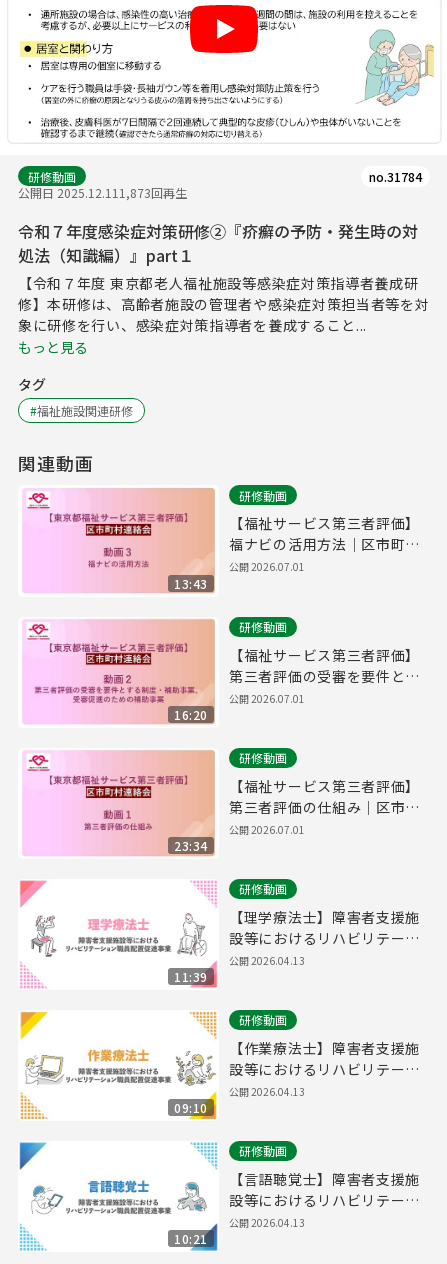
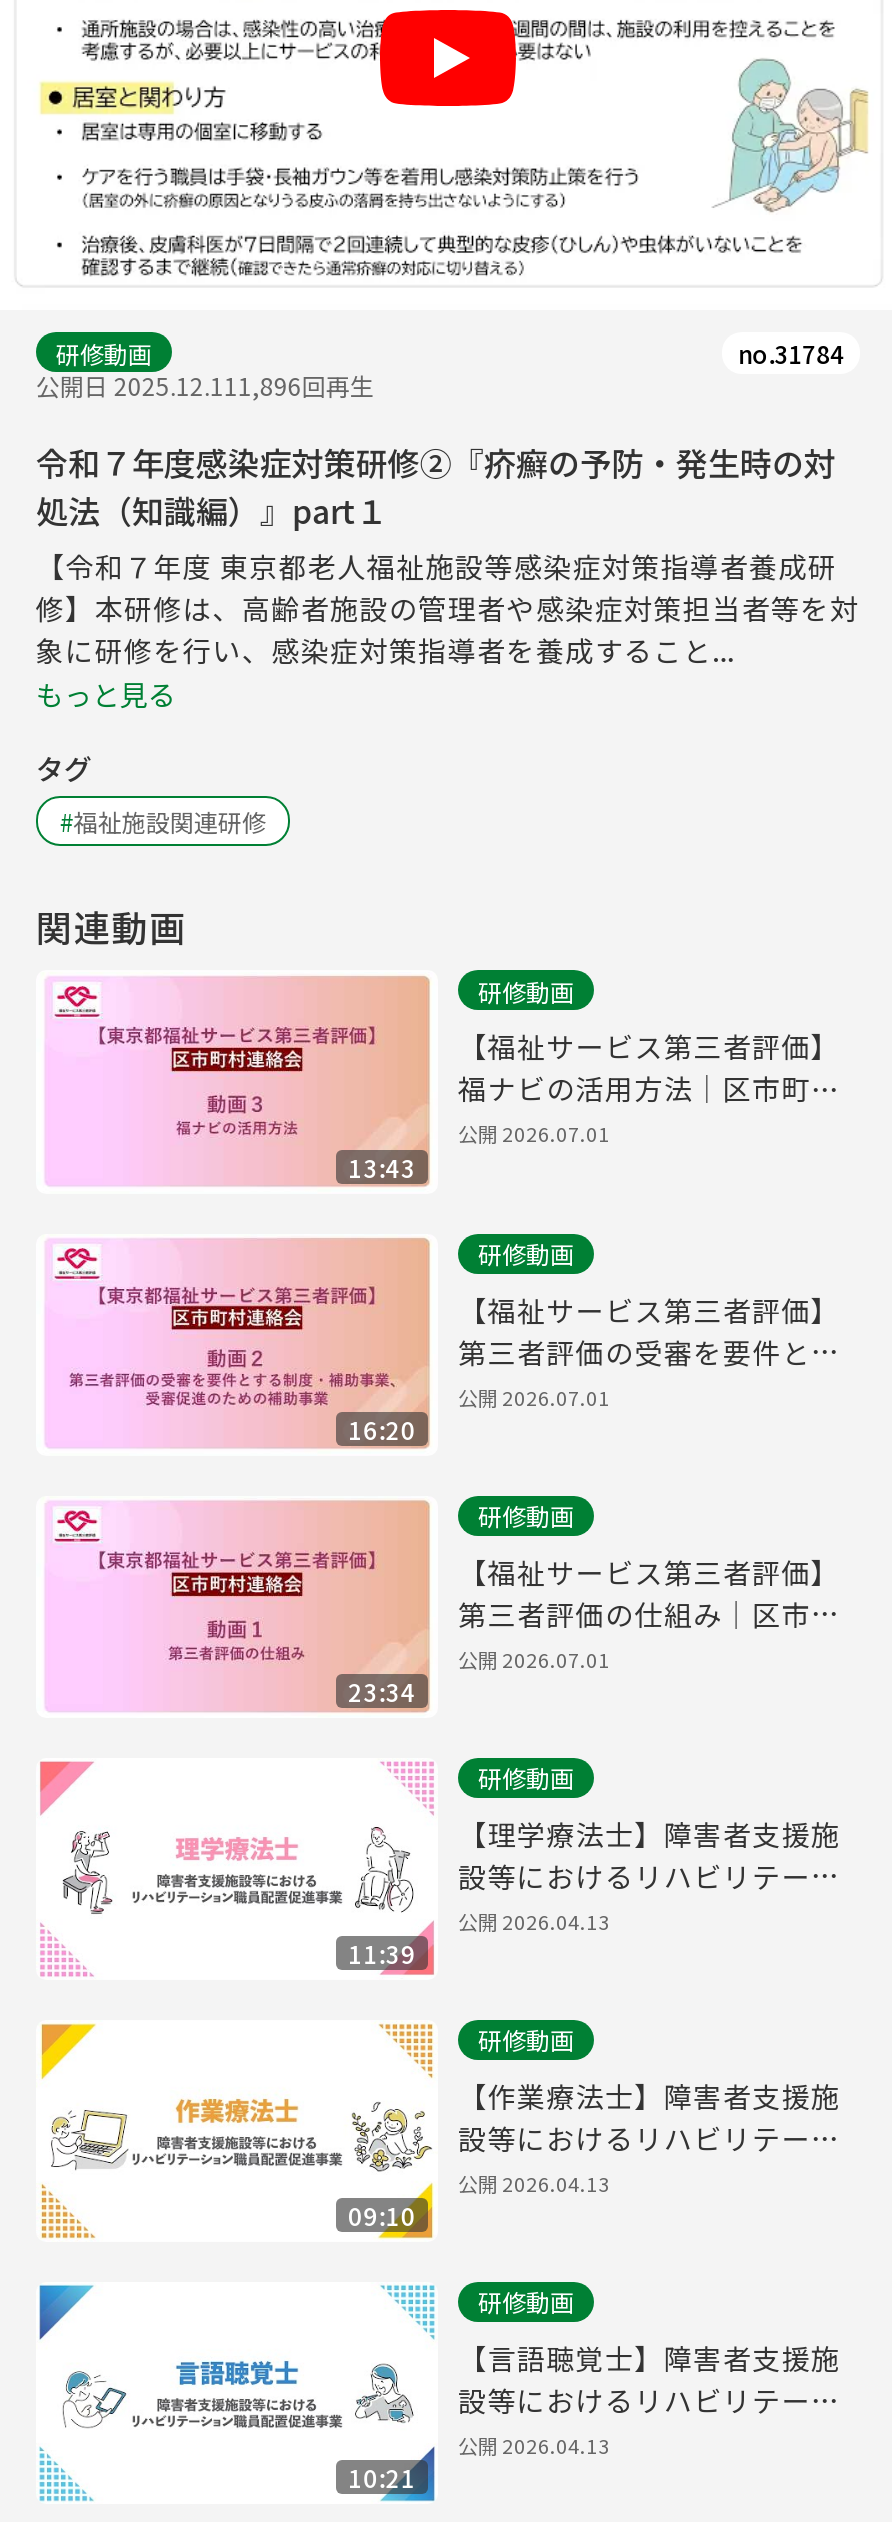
- 公開日 2025.12.111,873回再生
+ 公開日 2025.12.111,896回再生
